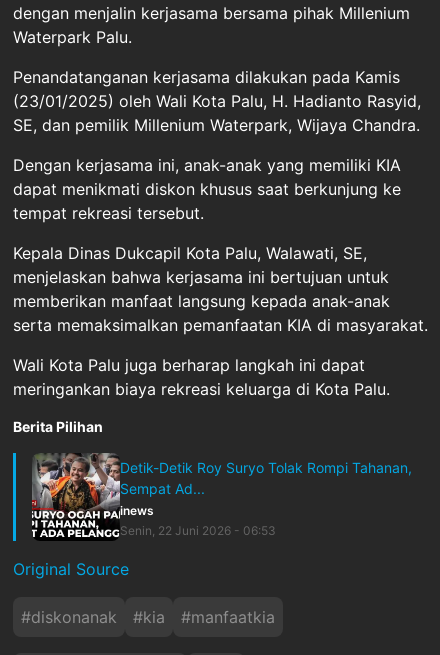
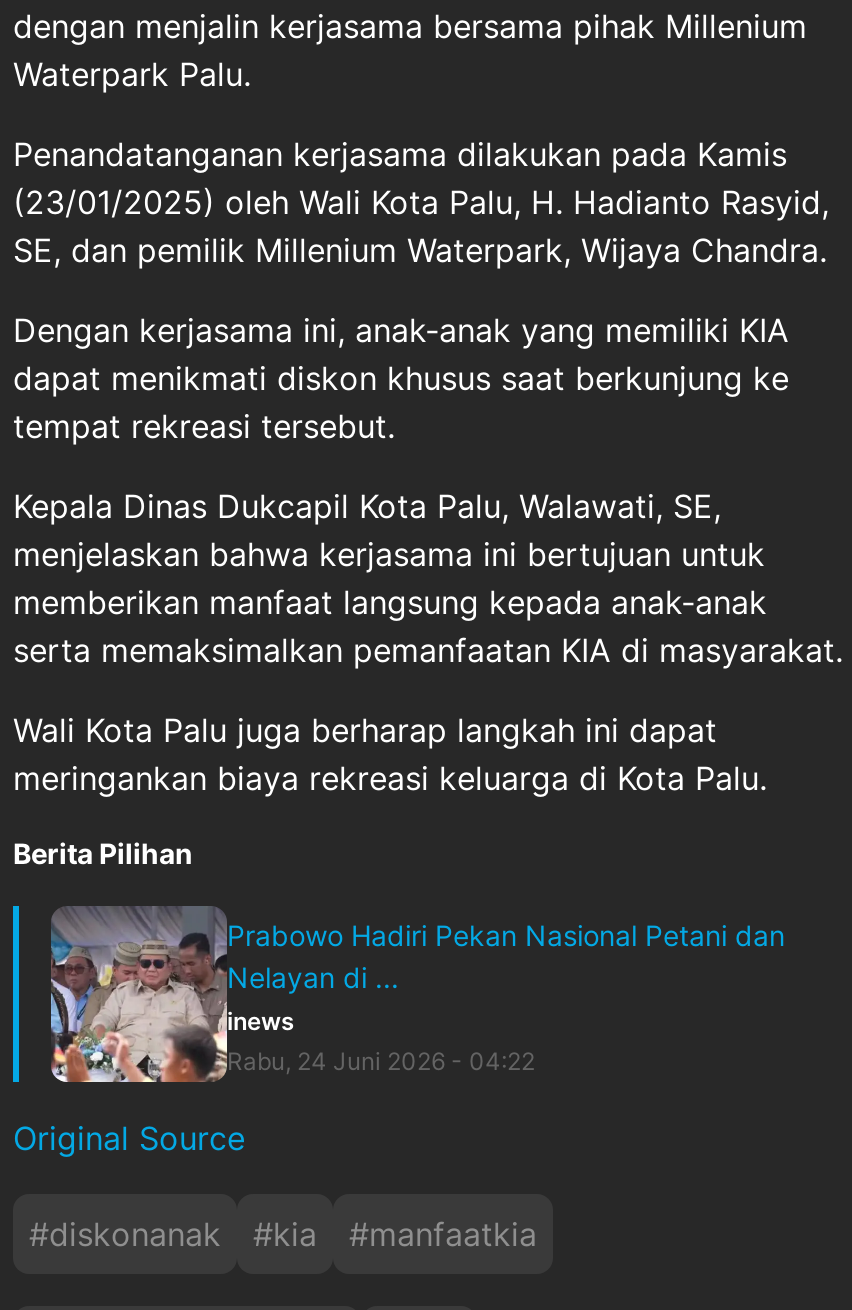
- [image]
- Detik-Detik Roy Suryo Tolak Rompi Tahanan,
- Sempat Ad...
+ [image]
+ Prabowo Hadiri Pekan Nasional Petani dan
+ Nelayan di ...

- Senin, 22 Juni 2026 - 06:53
+ Rabu, 24 Juni 2026 - 04:22
